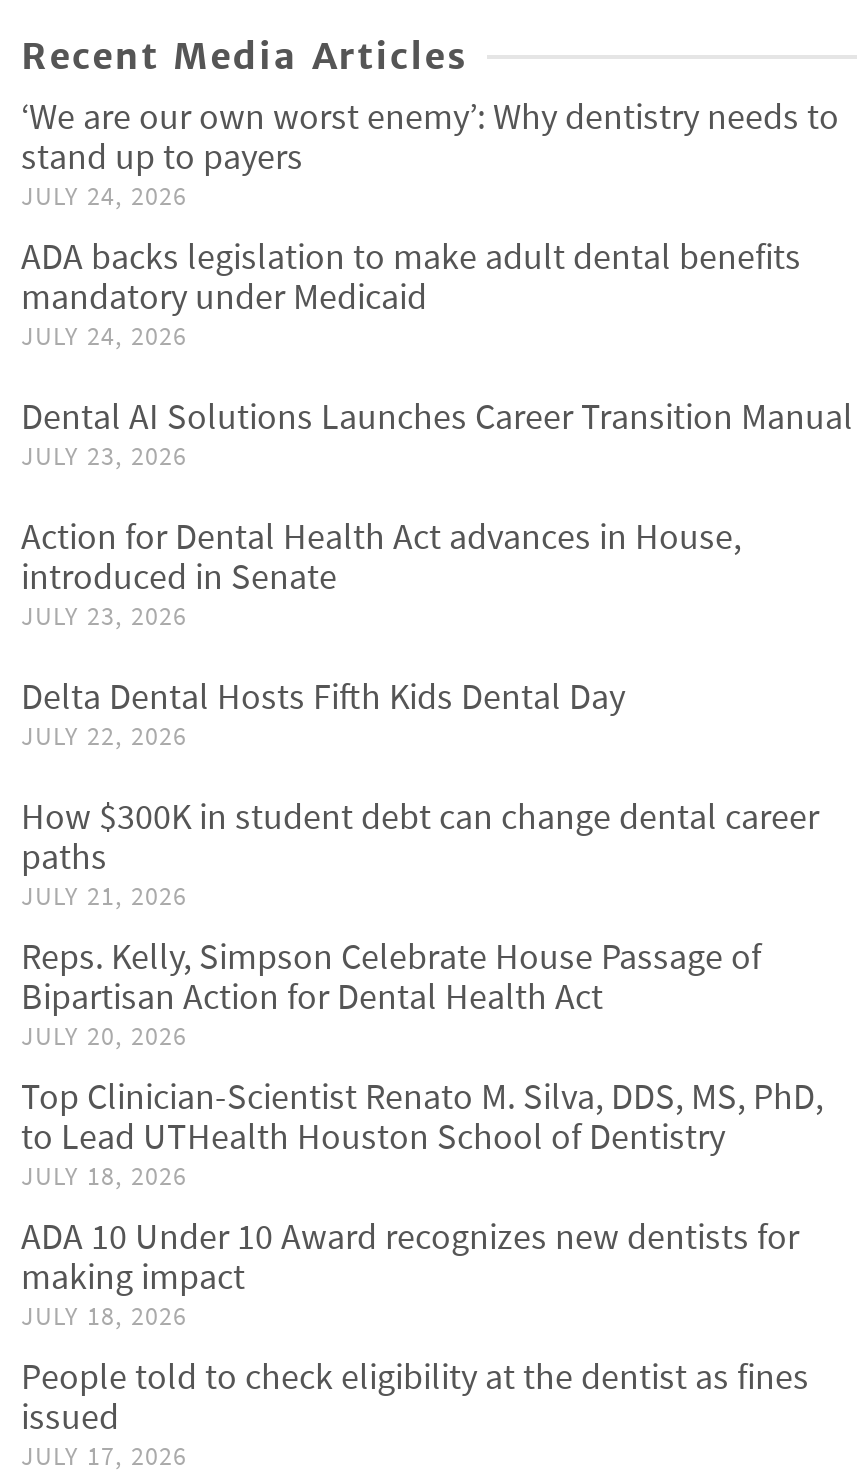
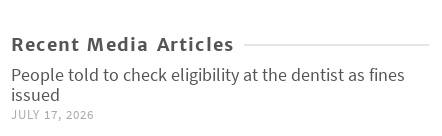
- ‘We are our own worst enemy’: Why dentistry needs to
- stand up to payers
- JULY 24, 2026
- ADA backs legislation to make adult dental benefits
- mandatory under Medicaid
- JULY 24, 2026
- Dental AI Solutions Launches Career Transition Manual
- JULY 23, 2026
- Action for Dental Health Act advances in House,
- introduced in Senate
- JULY 23, 2026
- Delta Dental Hosts Fifth Kids Dental Day
- JULY 22, 2026
- How $300K in student debt can change dental career
- paths
- JULY 21, 2026
- Reps. Kelly, Simpson Celebrate House Passage of
- Bipartisan Action for Dental Health Act
- JULY 20, 2026
- Top Clinician-Scientist Renato M. Silva, DDS, MS, PhD,
- to Lead UTHealth Houston School of Dentistry
- JULY 18, 2026
- ADA 10 Under 10 Award recognizes new dentists for
- making impact
- JULY 18, 2026
